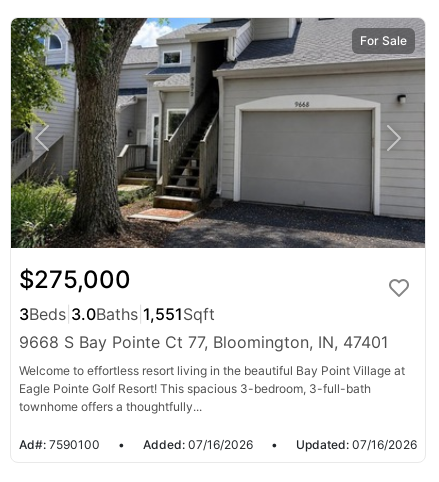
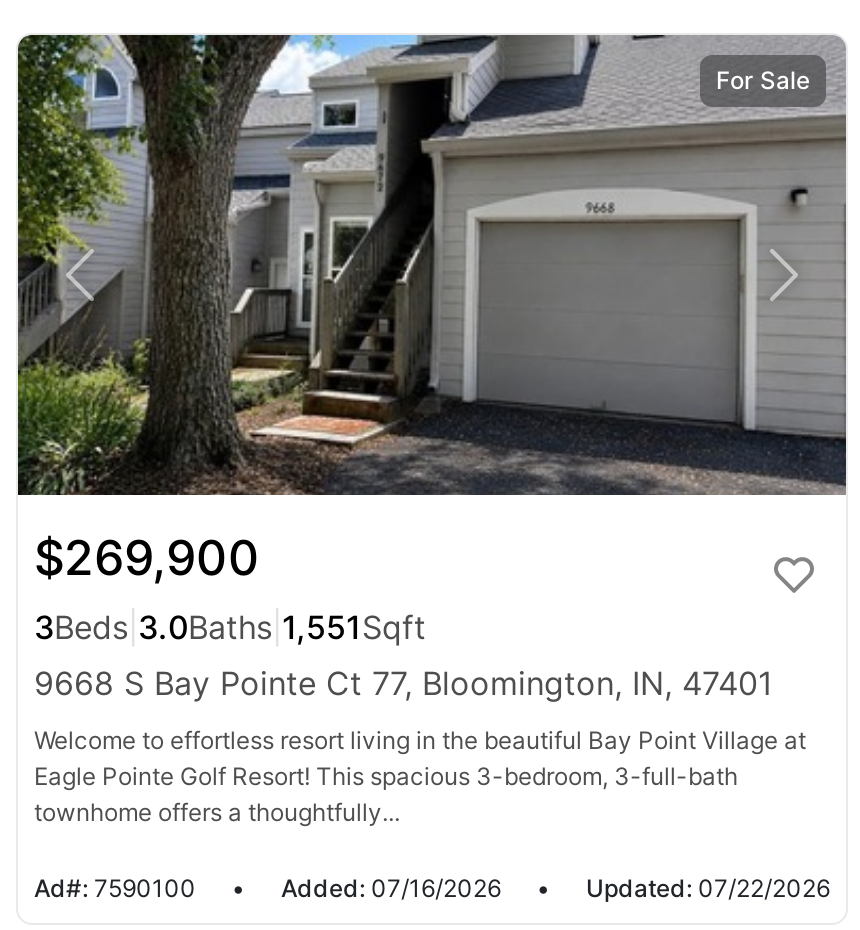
- $275,000
+ $269,900

- Updated: 07/16/2026
+ Updated: 07/22/2026
